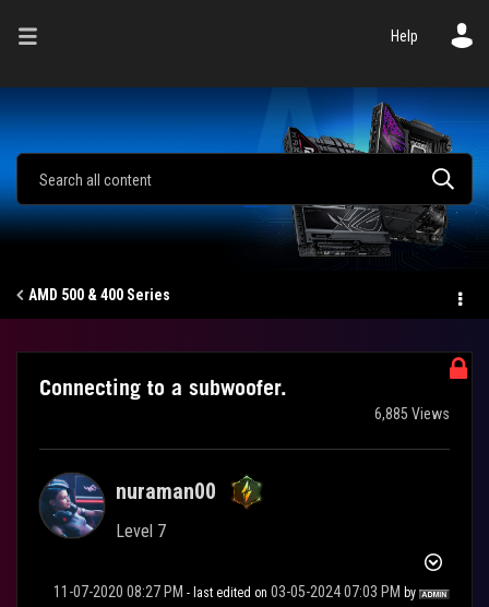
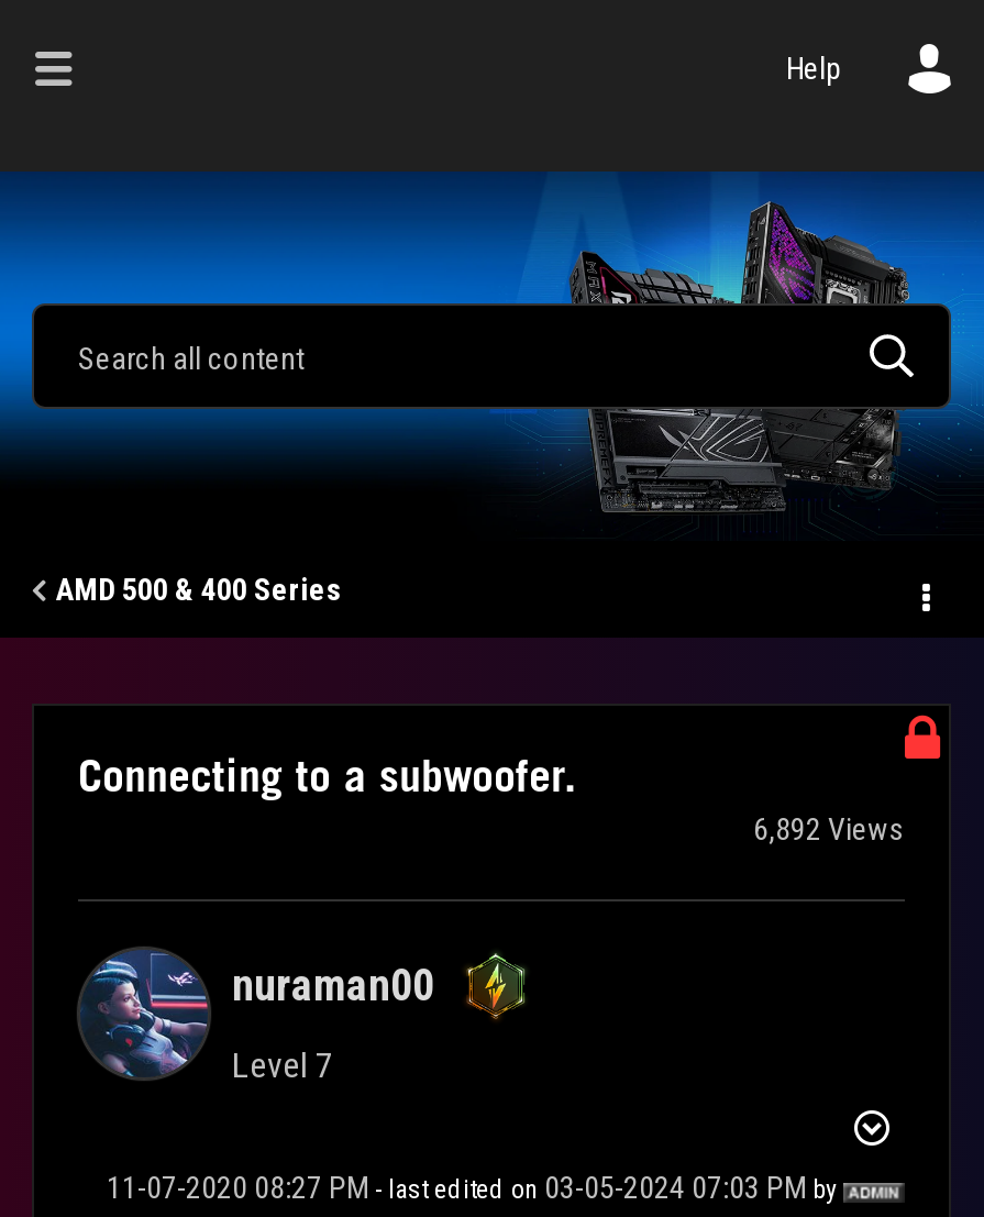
- 6,885 Views
+ 6,892 Views
